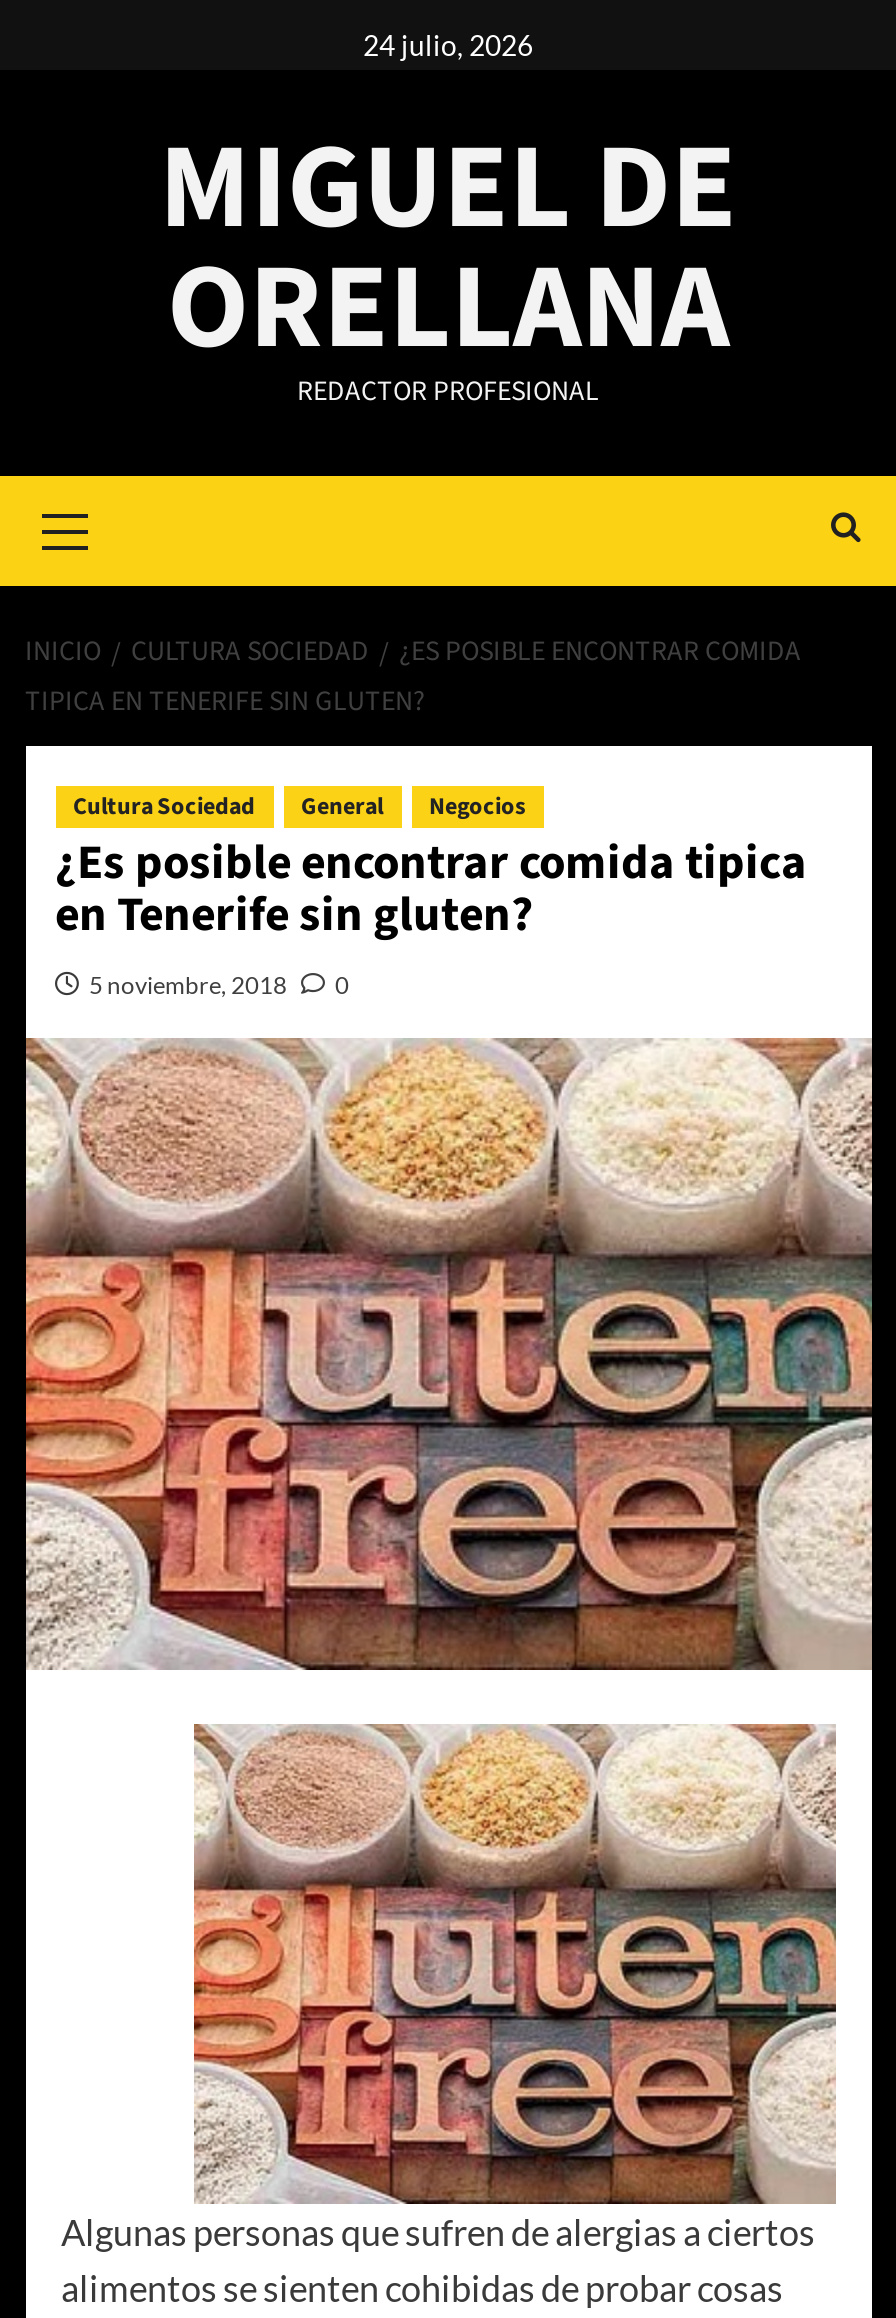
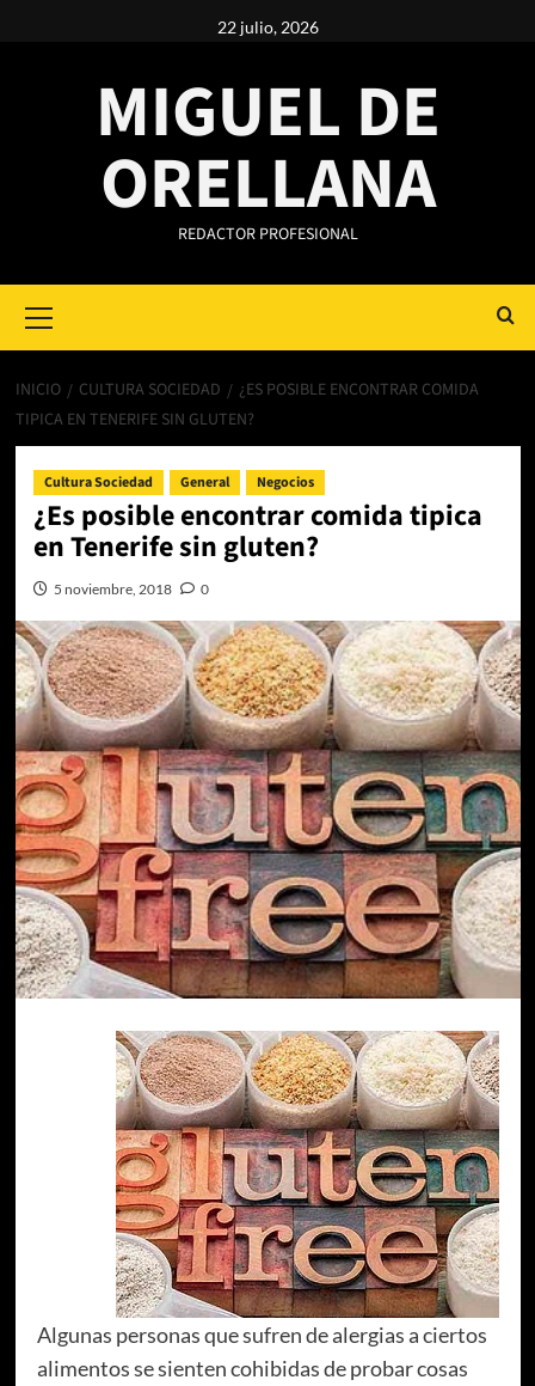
- 24 julio, 2026
+ 22 julio, 2026
